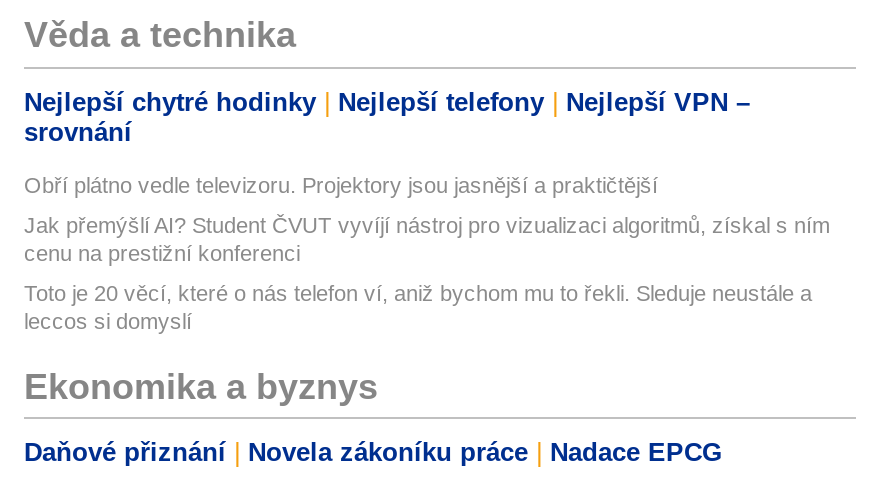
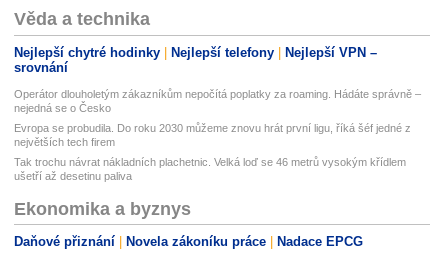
- Obří plátno vedle televizoru. Projektory jsou jasnější a praktičtější
+ Operátor dlouholetým zákazníkům nepočítá poplatky za roaming. Hádáte správně –
+ nejedná se o Česko

- Jak přemýšlí AI? Student ČVUT vyvíjí nástroj pro vizualizaci algoritmů, získal s ním
- cenu na prestižní konferenci
+ Evropa se probudila. Do roku 2030 můžeme znovu hrát první ligu, říká šéf jedné z
+ největších tech firem

- Toto je 20 věcí, které o nás telefon ví, aniž bychom mu to řekli. Sleduje neustále a
- leccos si domyslí
+ Tak trochu návrat nákladních plachetnic. Velká loď se 46 metrů vysokým křídlem
+ ušetří až desetinu paliva
